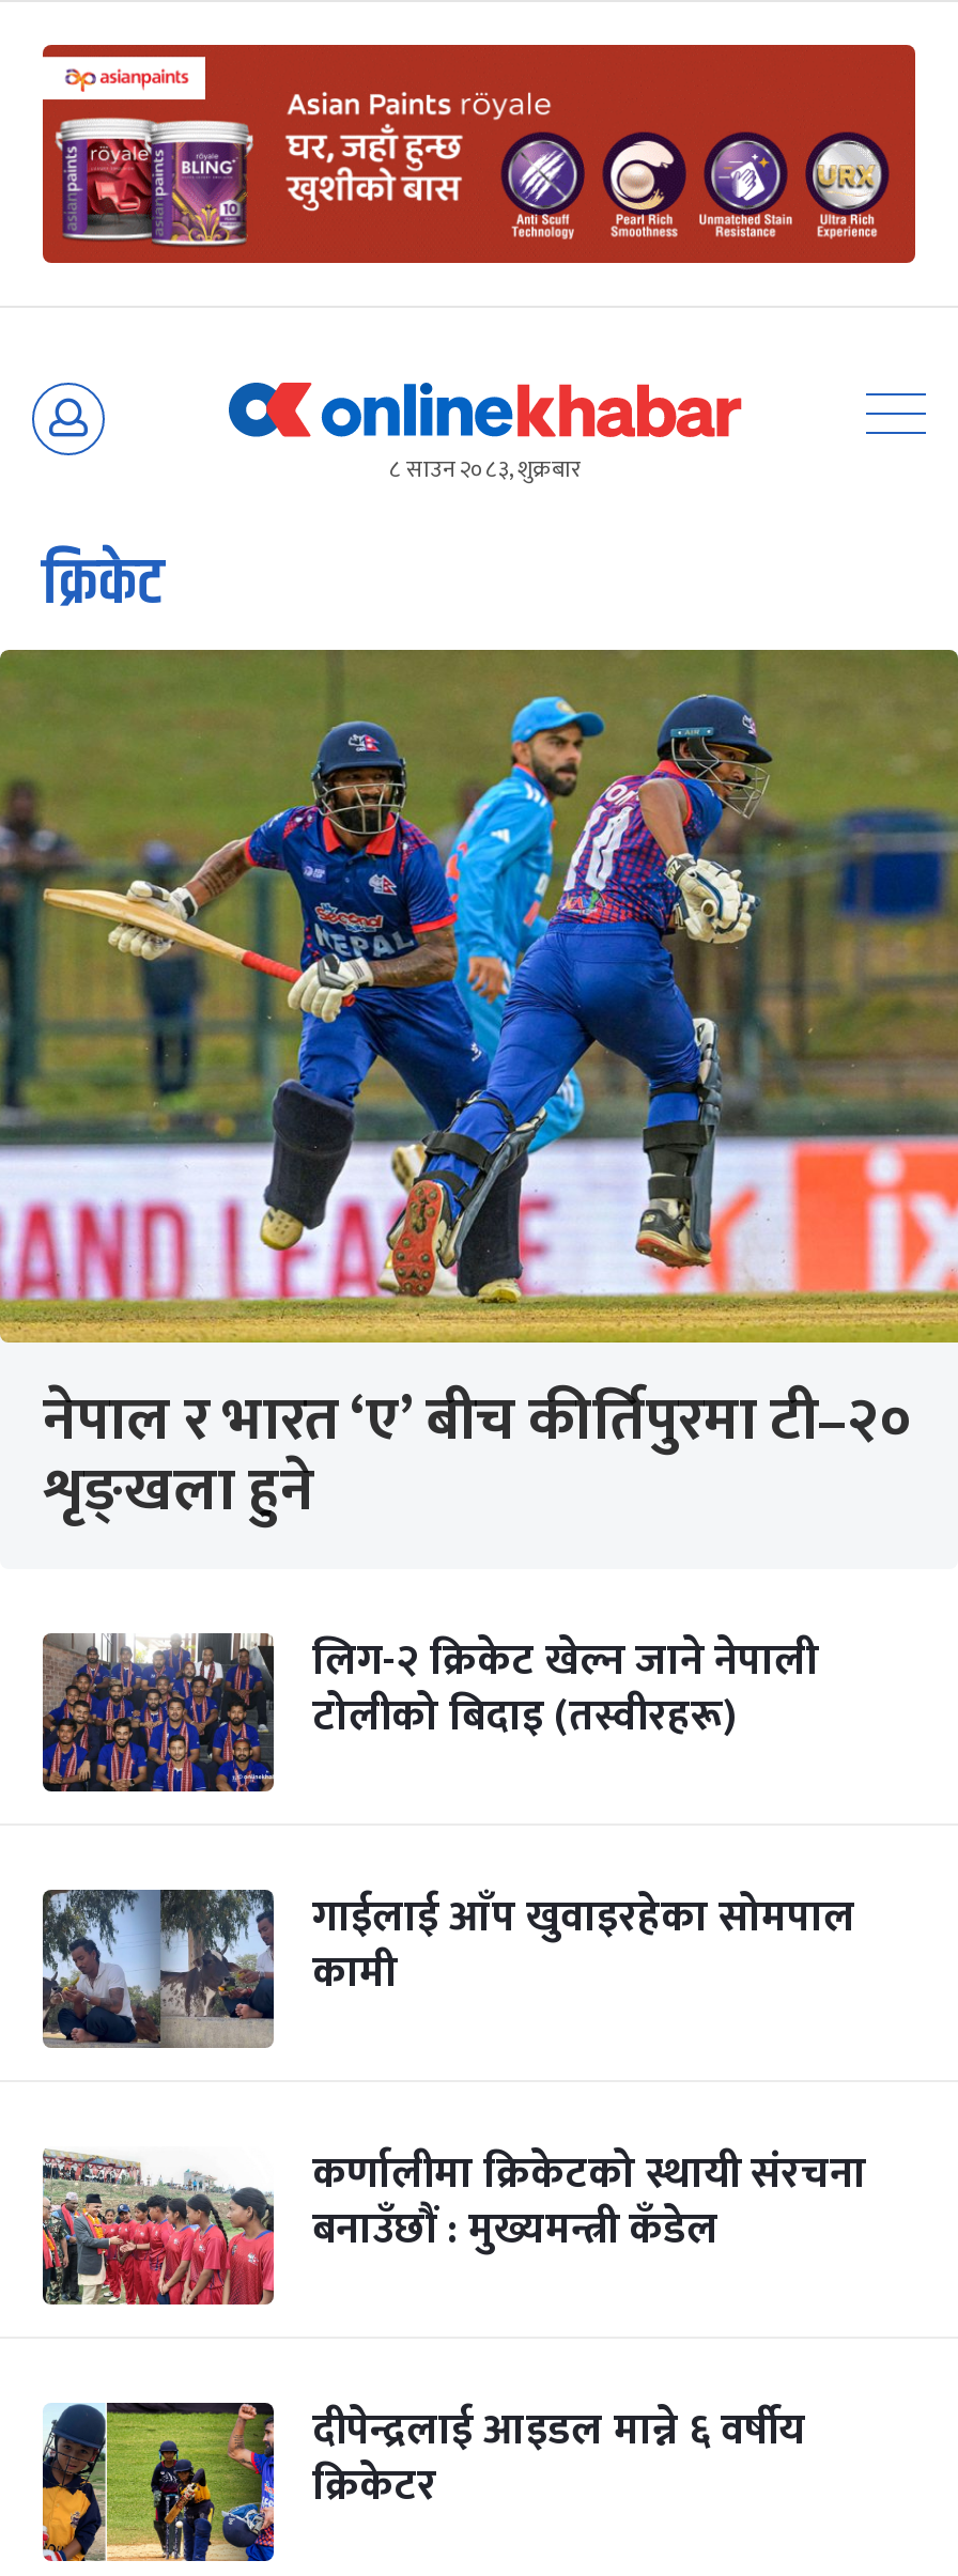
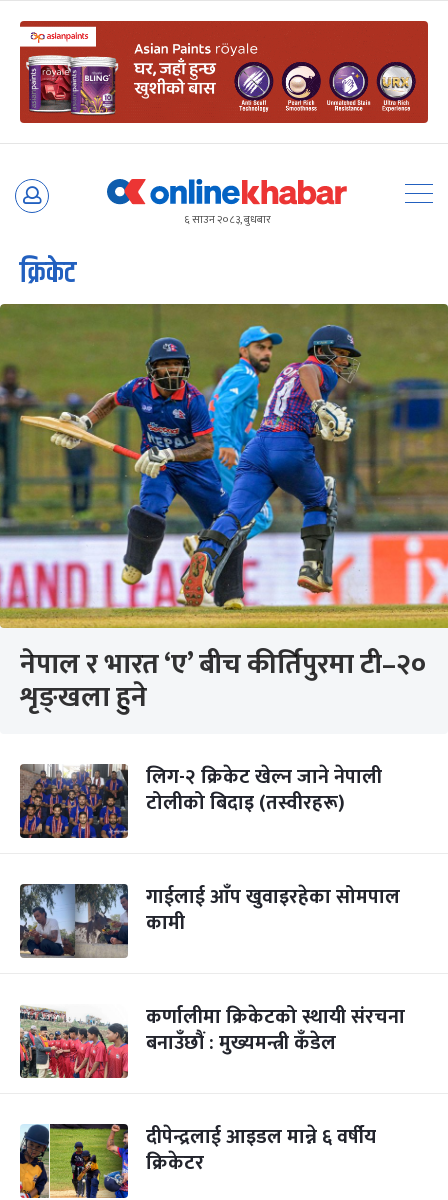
- ८ साउन २०८३, शुक्रबार
+ ६ साउन २०८३, बुधबार
